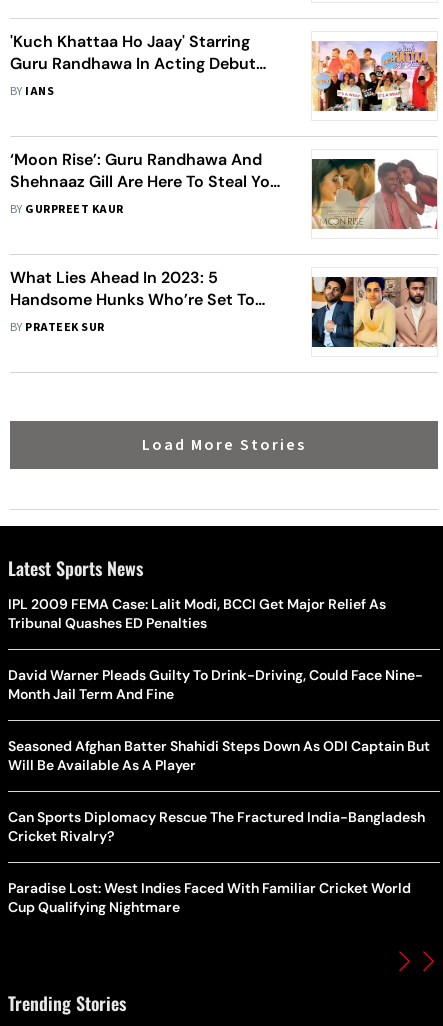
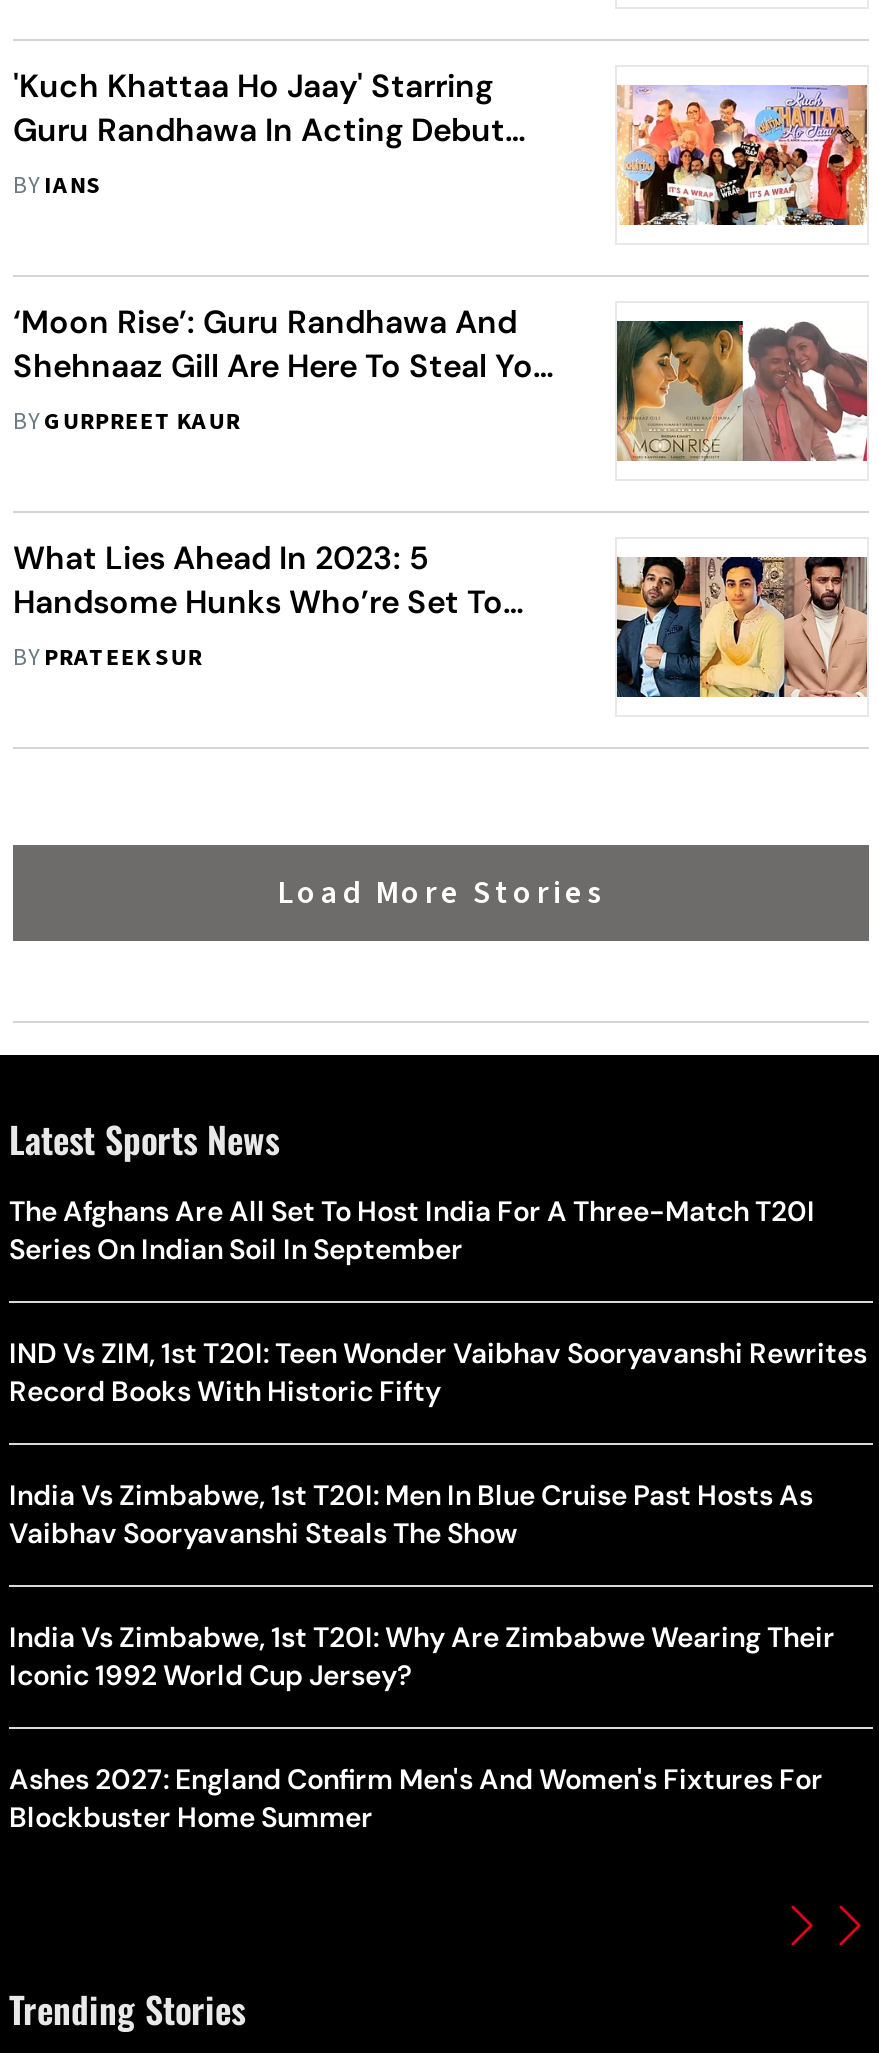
- IPL 2009 FEMA Case: Lalit Modi, BCCI Get Major Relief As
- Tribunal Quashes ED Penalties
+ The Afghans Are All Set To Host India For A Three-Match T20I
+ Series On Indian Soil In September

- David Warner Pleads Guilty To Drink-Driving, Could Face Nine-
- Month Jail Term And Fine
+ IND Vs ZIM, 1st T20I: Teen Wonder Vaibhav Sooryavanshi Rewrites
+ Record Books With Historic Fifty

- Seasoned Afghan Batter Shahidi Steps Down As ODI Captain But
- Will Be Available As A Player
+ India Vs Zimbabwe, 1st T20I: Men In Blue Cruise Past Hosts As
+ Vaibhav Sooryavanshi Steals The Show

- Can Sports Diplomacy Rescue The Fractured India-Bangladesh
- Cricket Rivalry?
+ India Vs Zimbabwe, 1st T20I: Why Are Zimbabwe Wearing Their
+ Iconic 1992 World Cup Jersey?

- Paradise Lost: West Indies Faced With Familiar Cricket World
- Cup Qualifying Nightmare
+ Ashes 2027: England Confirm Men's And Women's Fixtures For
+ Blockbuster Home Summer
